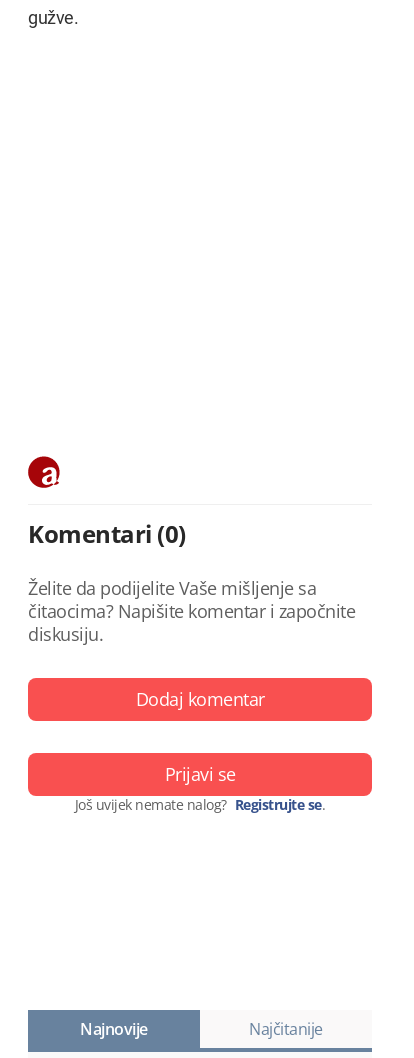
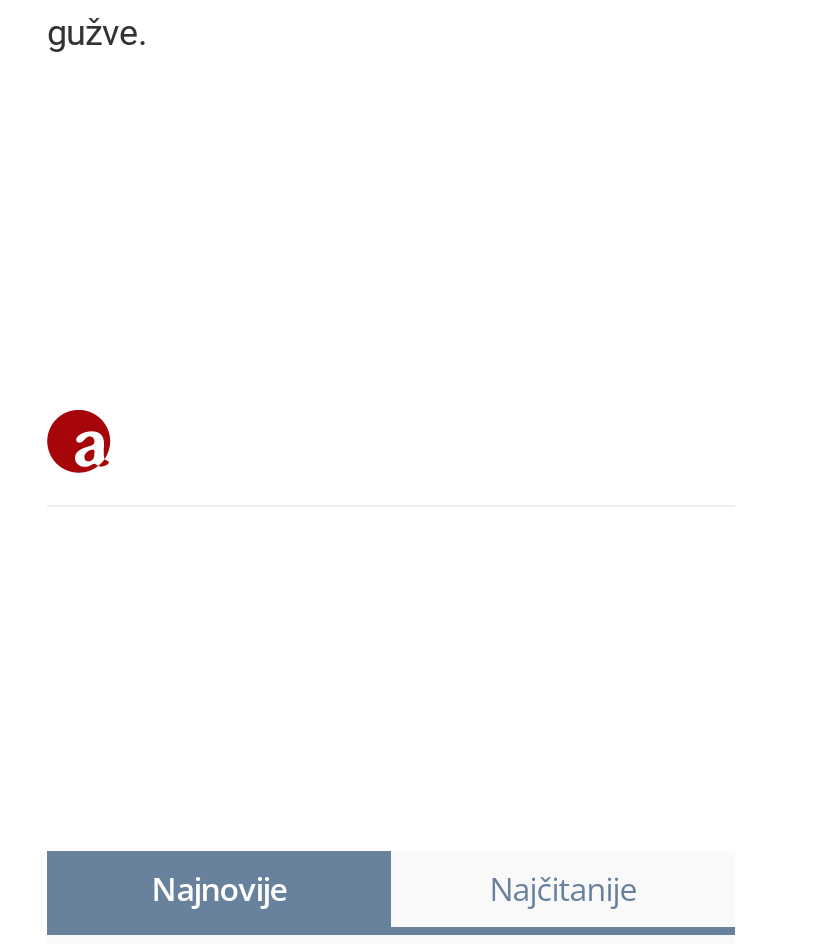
moved down: [image]

- Komentari (0)
- Želite da podijelite Vaše mišljenje sa
- čitaocima? Napišite komentar i započnite
- diskusiju.
- Dodaj komentar
- Prijavi se
- Još uvijek nemate nalog? Registrujte se.
